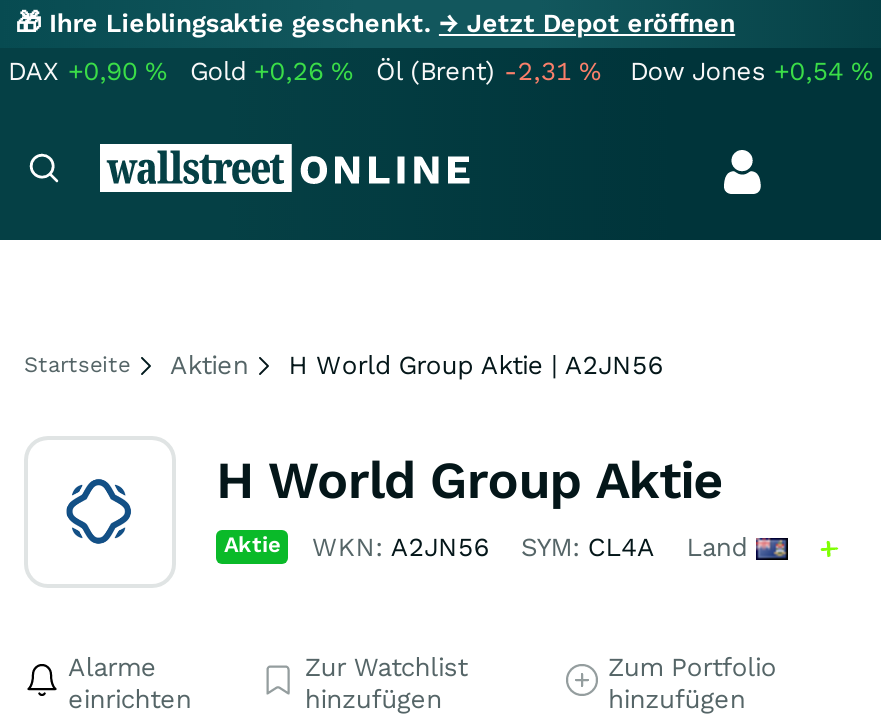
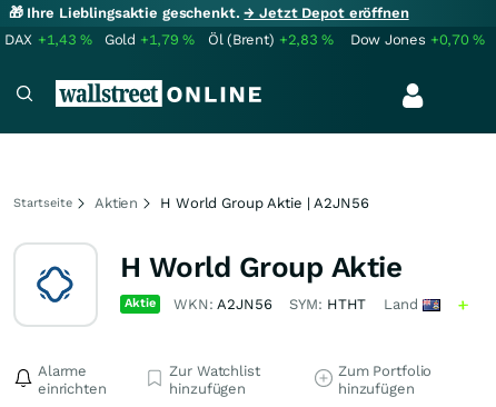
- DAX +0,90%
+ DAX +1,43%

- Gold +0,26%
+ Gold +1,79%

- Öl (Brent) -2,31%
+ Öl (Brent) +2,83%

- Dow Jones +0,54%
+ Dow Jones +0,70%

- SYM: CL4A
+ SYM: HTHT
